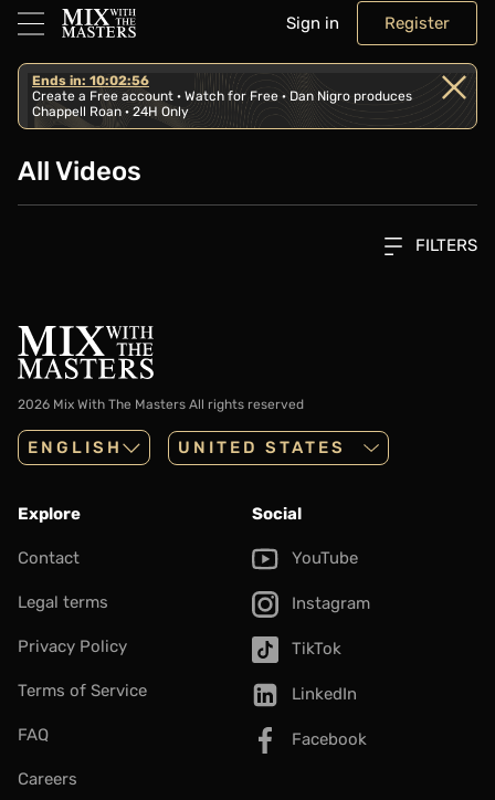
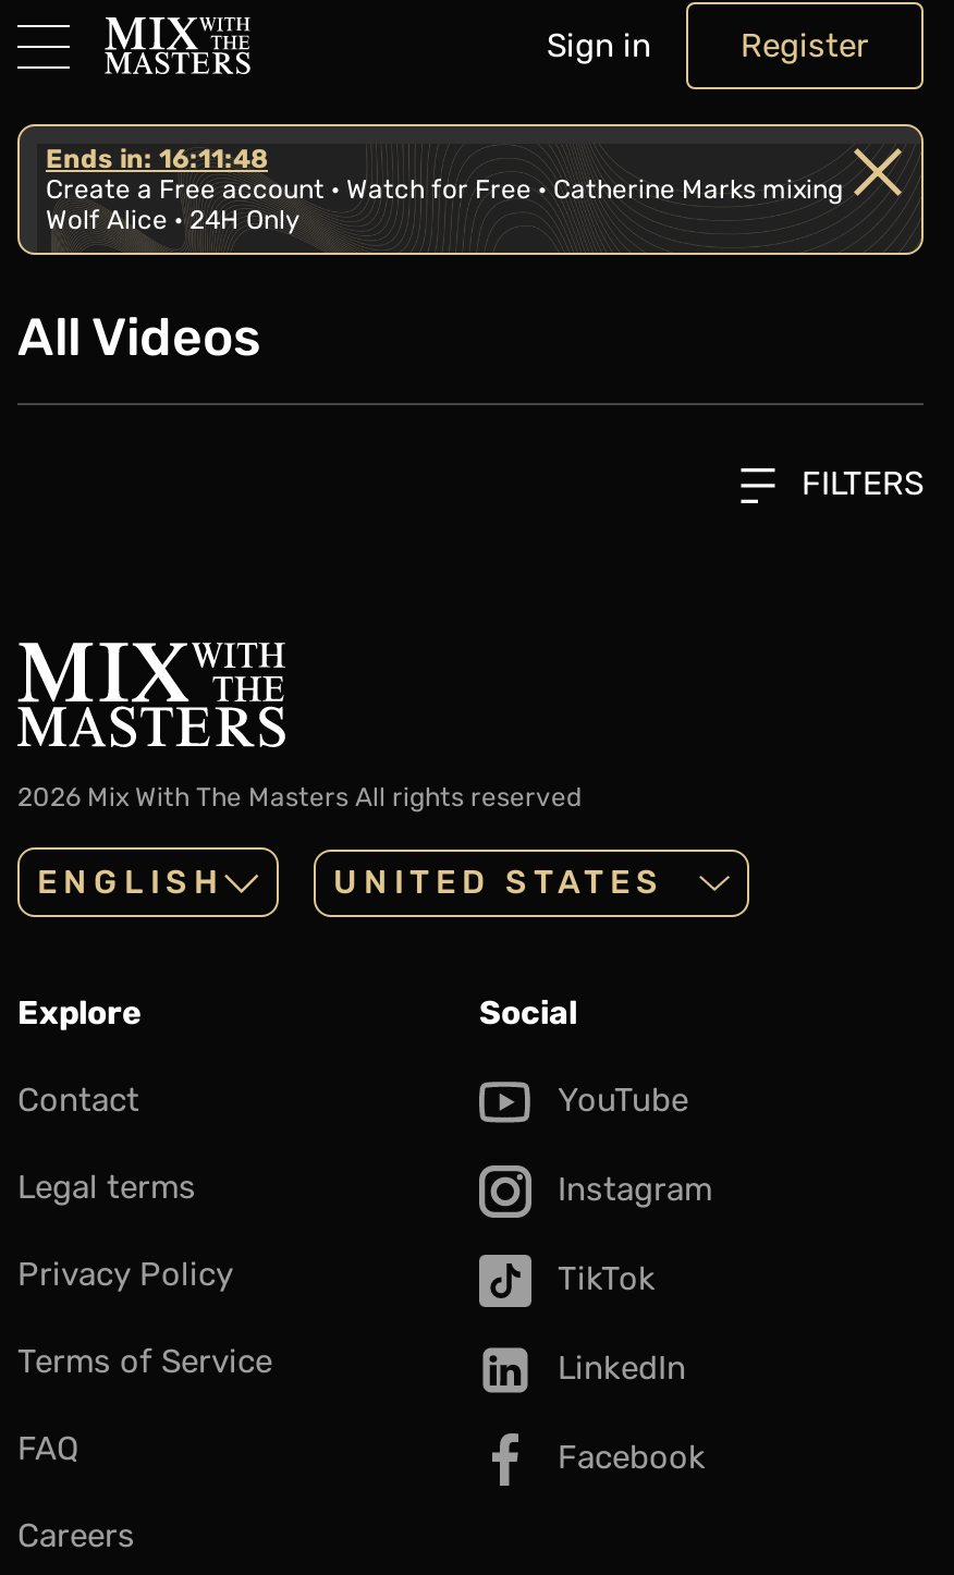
- Ends in: 10:02:56
+ Ends in: 16:11:48

- Create a Free account · Watch for Free · Dan Nigro produces
+ Create a Free account · Watch for Free · Catherine Marks mixing

- Chappell Roan · 24H Only
+ Wolf Alice · 24H Only
